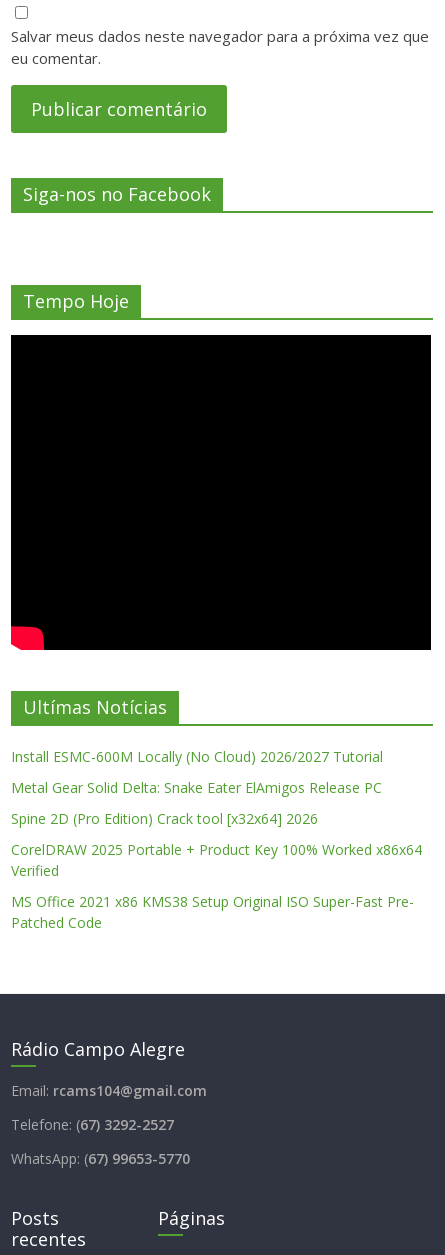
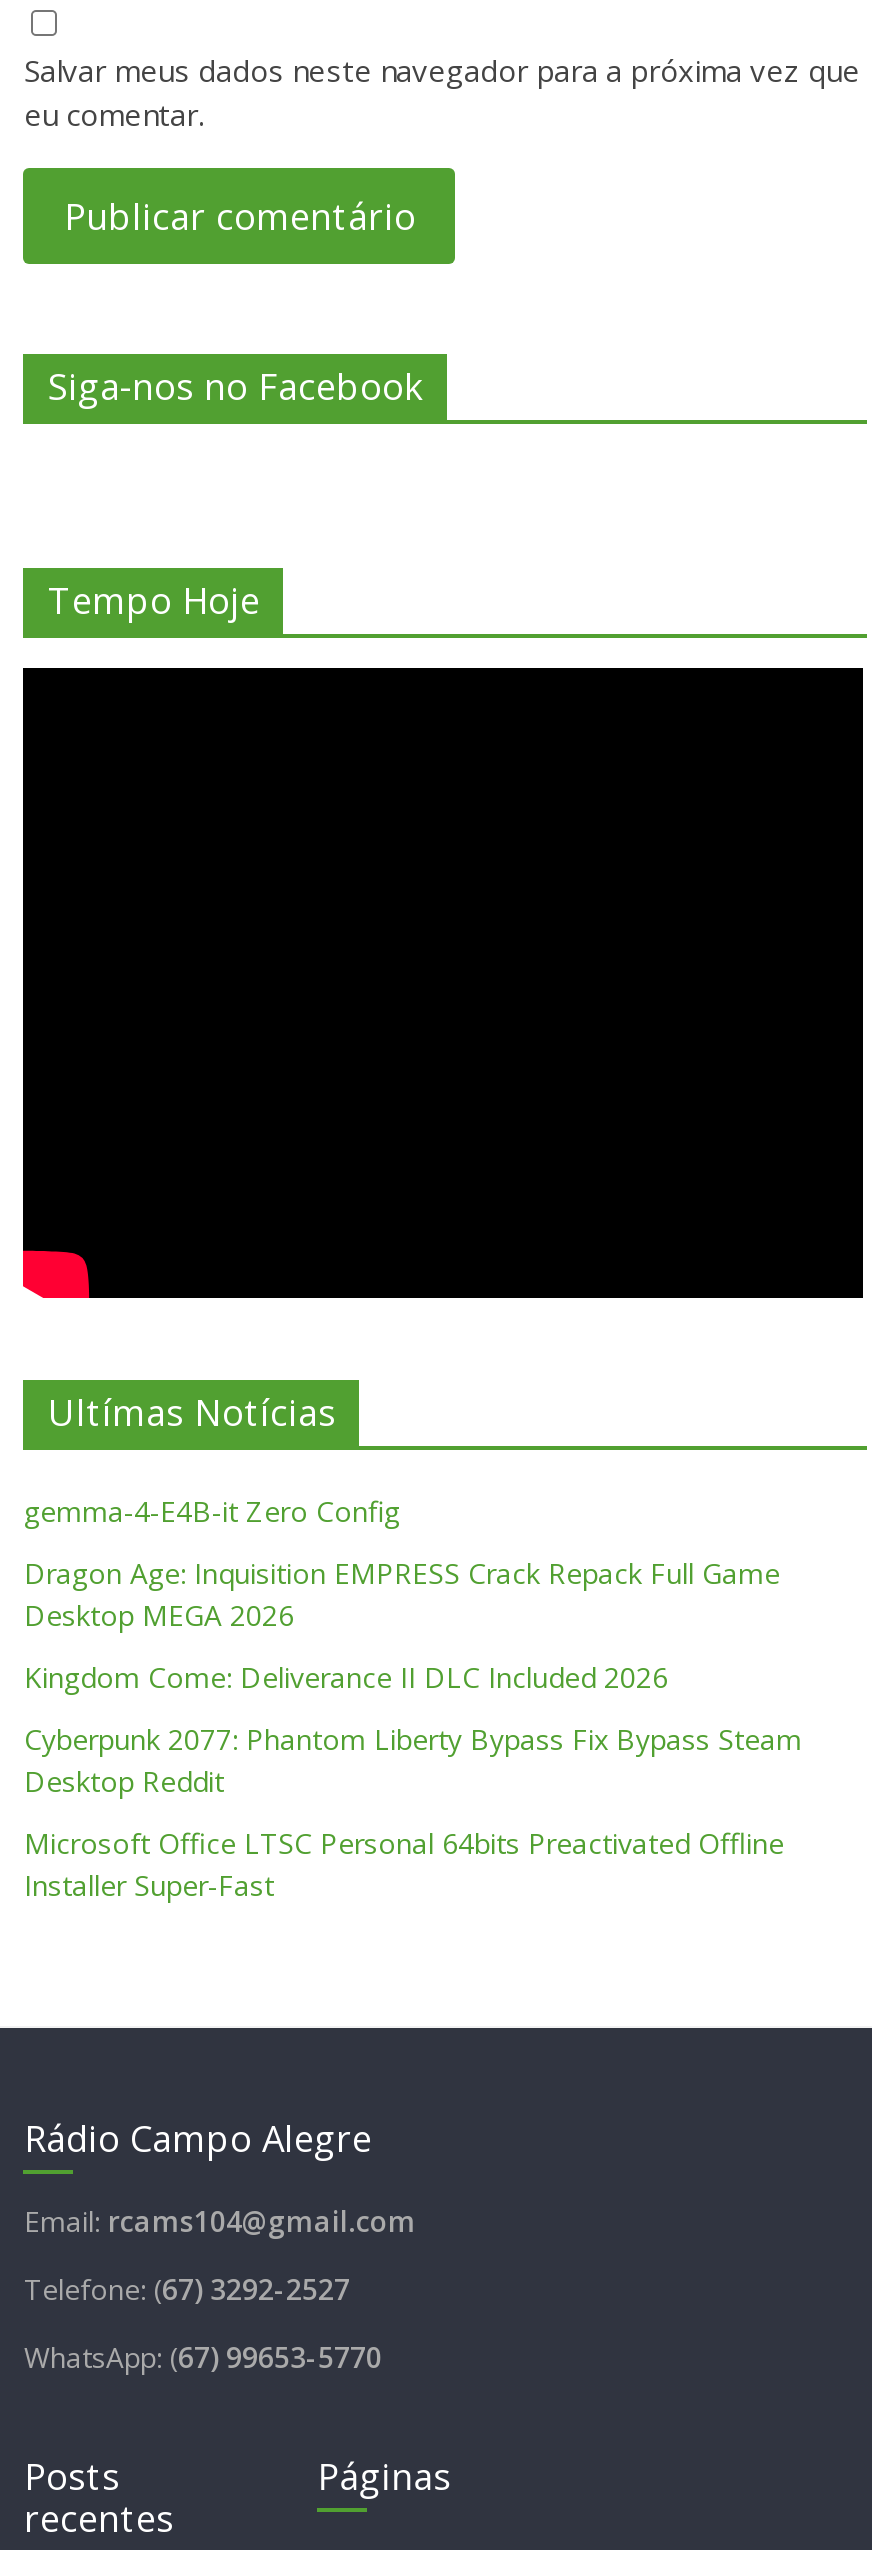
- Install ESMC-600M Locally (No Cloud) 2026/2027 Tutorial
+ gemma-4-E4B-it Zero Config

- Metal Gear Solid Delta: Snake Eater ElAmigos Release PC
+ Dragon Age: Inquisition EMPRESS Crack Repack Full Game
+ Desktop MEGA 2026

- Spine 2D (Pro Edition) Crack tool [x32x64] 2026
+ Kingdom Come: Deliverance II DLC Included 2026

- CorelDRAW 2025 Portable + Product Key 100% Worked x86x64
- Verified
+ Cyberpunk 2077: Phantom Liberty Bypass Fix Bypass Steam
+ Desktop Reddit

- MS Office 2021 x86 KMS38 Setup Original ISO Super-Fast Pre-
- Patched Code
+ Microsoft Office LTSC Personal 64bits Preactivated Offline
+ Installer Super-Fast
